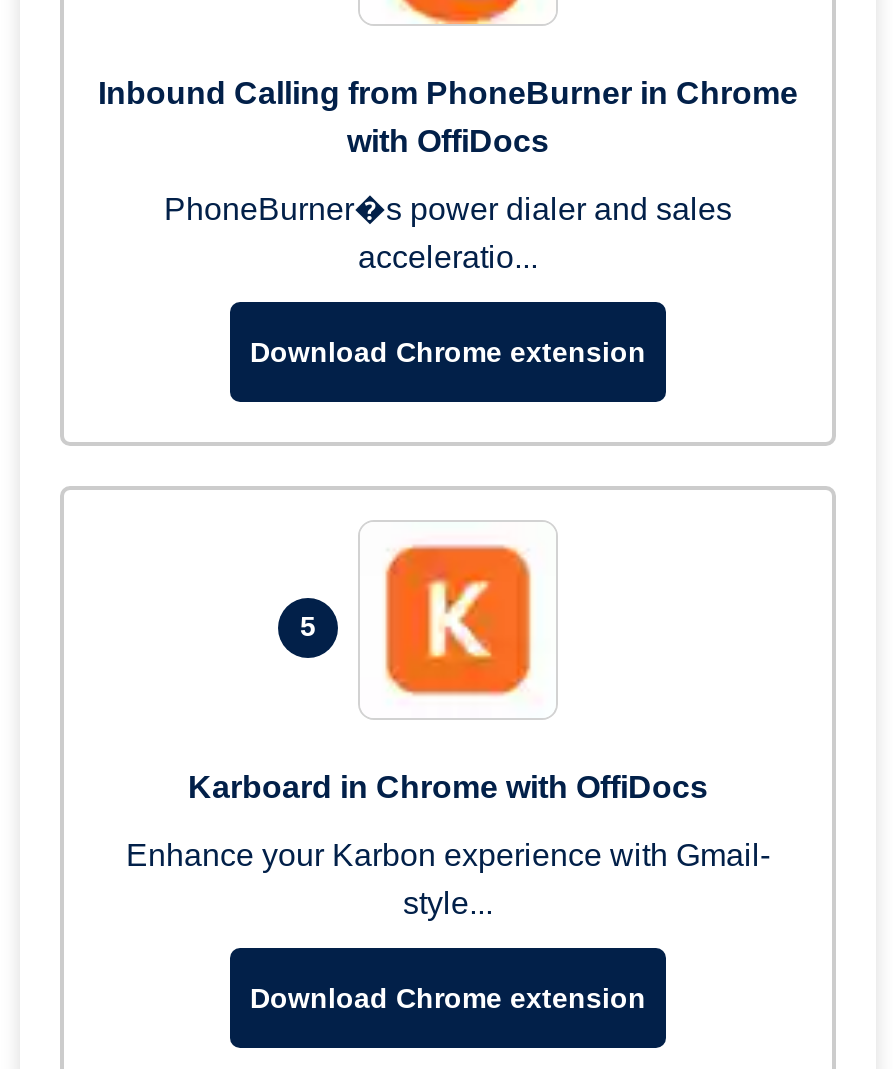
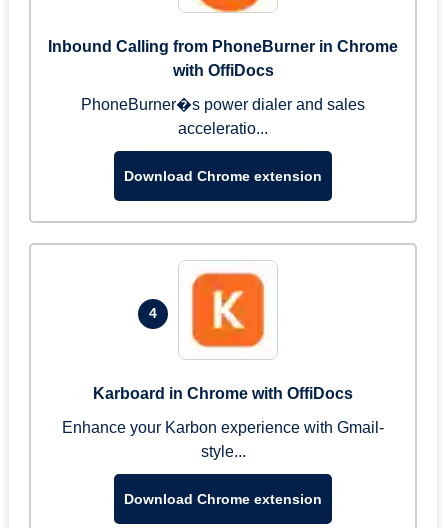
- 5
+ 4
